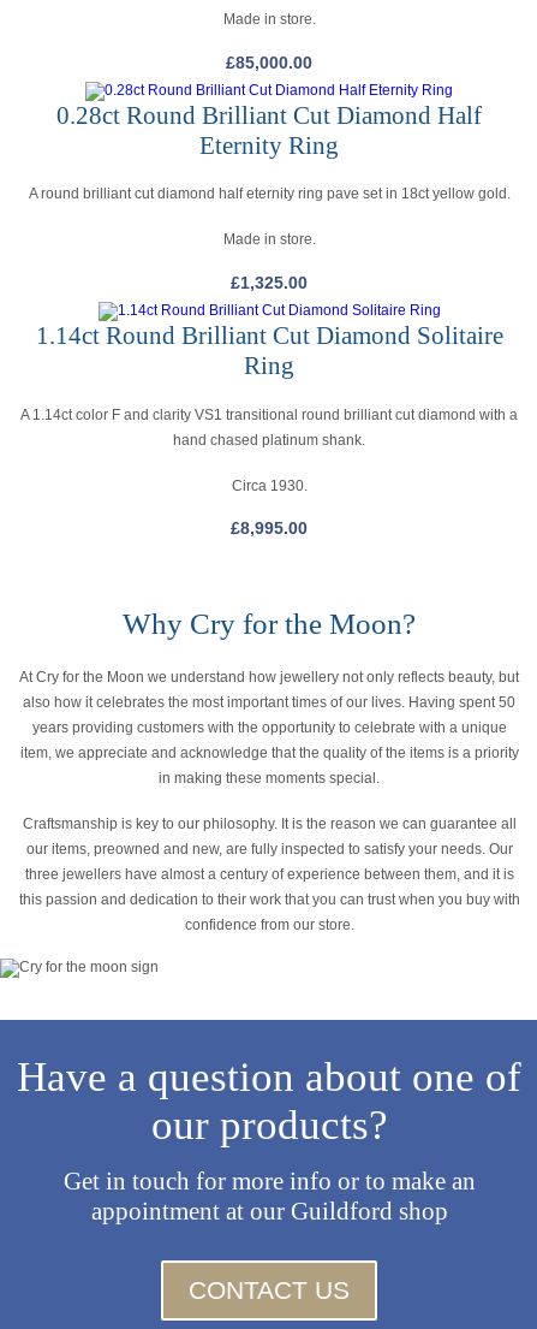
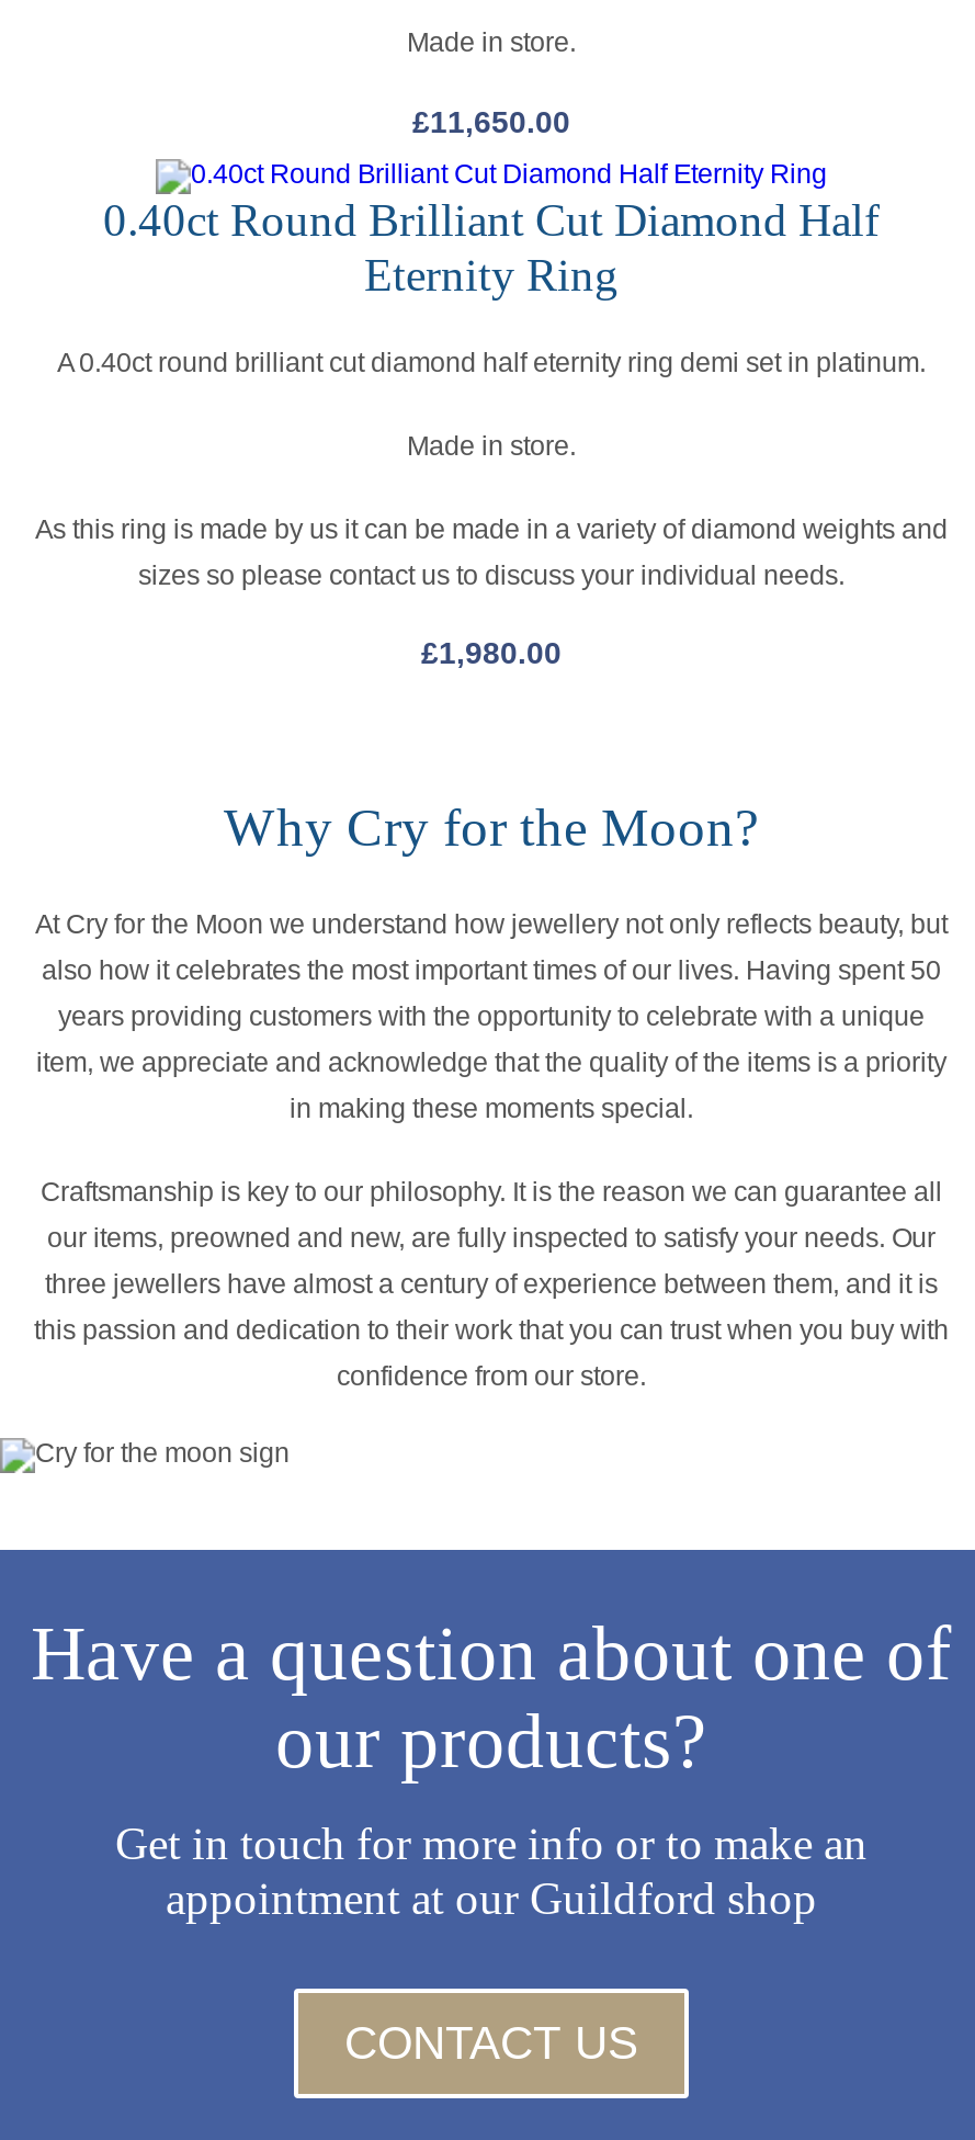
- £85,000.00
+ £11,650.00

- 0.28ct Round Brilliant Cut Diamond Half
+ 0.40ct Round Brilliant Cut Diamond Half

- A round brilliant cut diamond half eternity ring pave set in 18ct yellow gold.
+ A 0.40ct round brilliant cut diamond half eternity ring demi set in platinum.

- £1,325.00
- 1.14ct Round Brilliant Cut Diamond Solitaire
- Ring
- A 1.14ct color F and clarity VS1 transitional round brilliant cut diamond with a
- hand chased platinum shank.
- Circa 1930.
- £8,995.00
+ As this ring is made by us it can be made in a variety of diamond weights and
+ sizes so please contact us to discuss your individual needs.
+ £1,980.00
